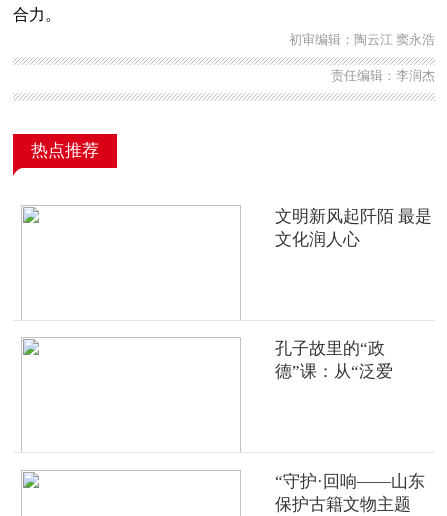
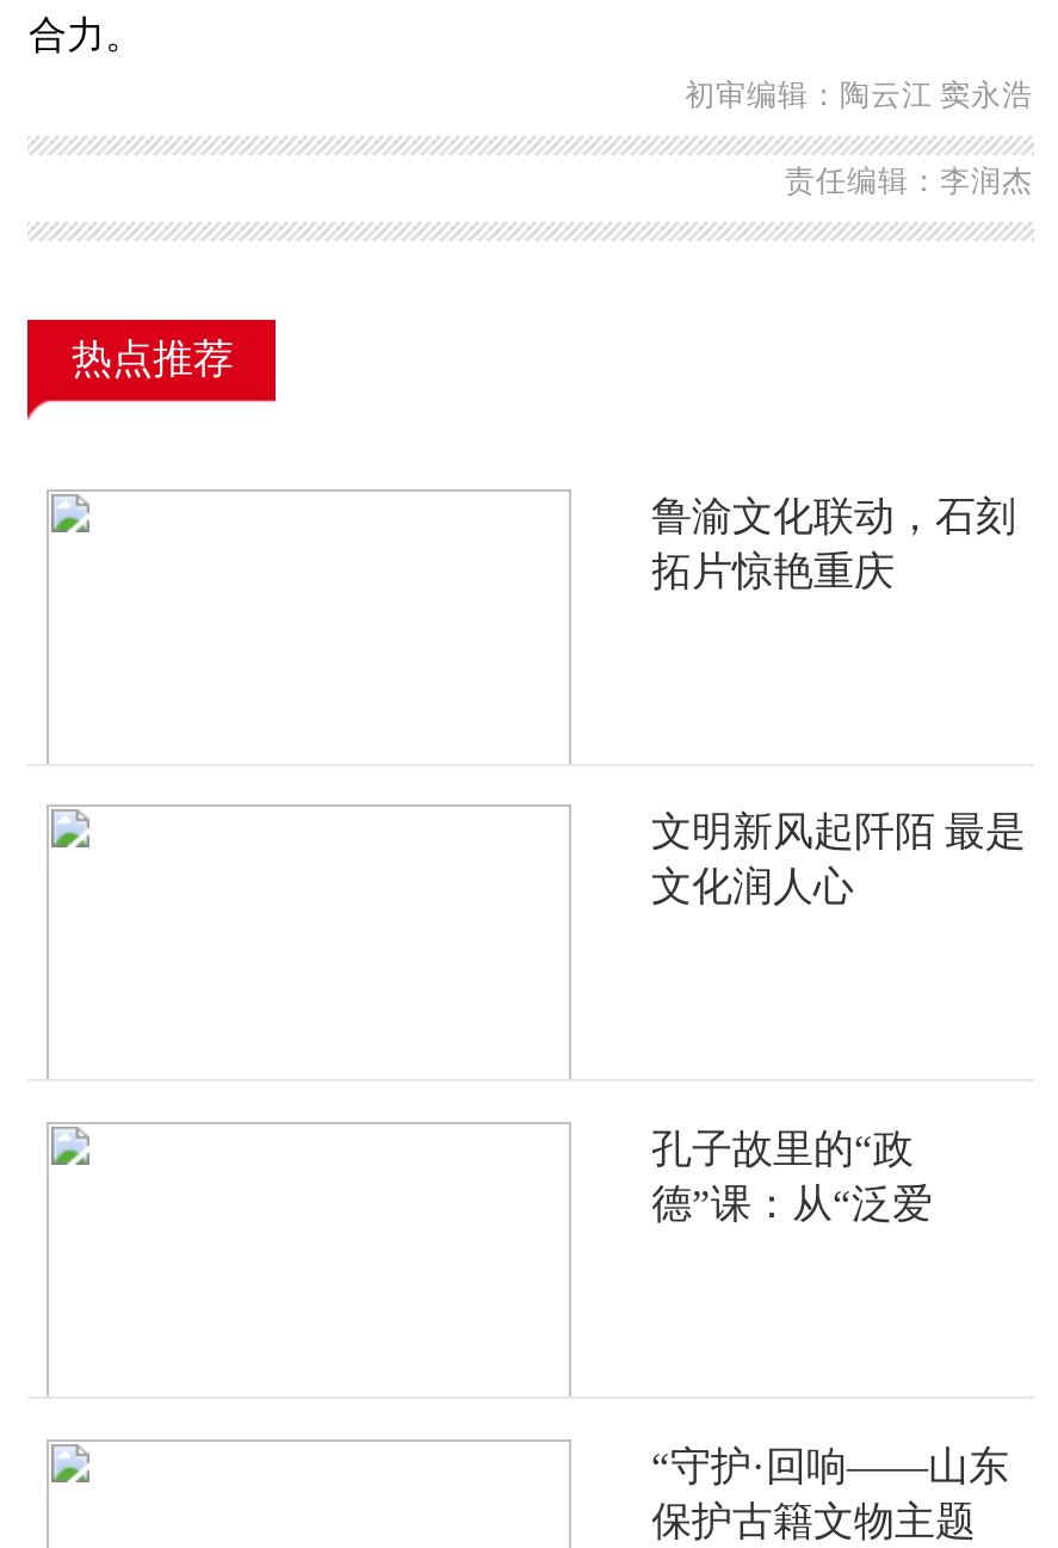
+ 鲁渝文化联动，石刻
+ 拓片惊艳重庆
